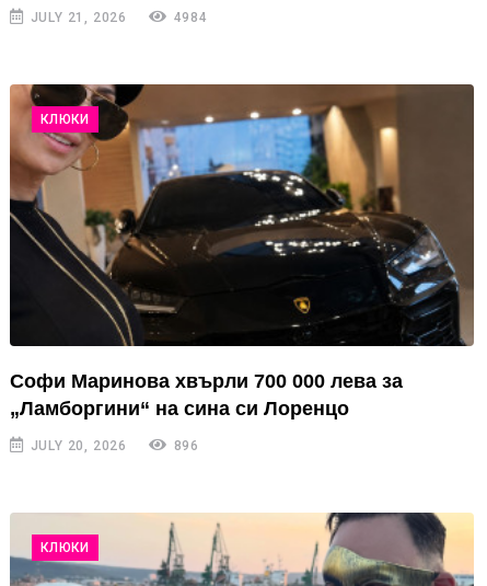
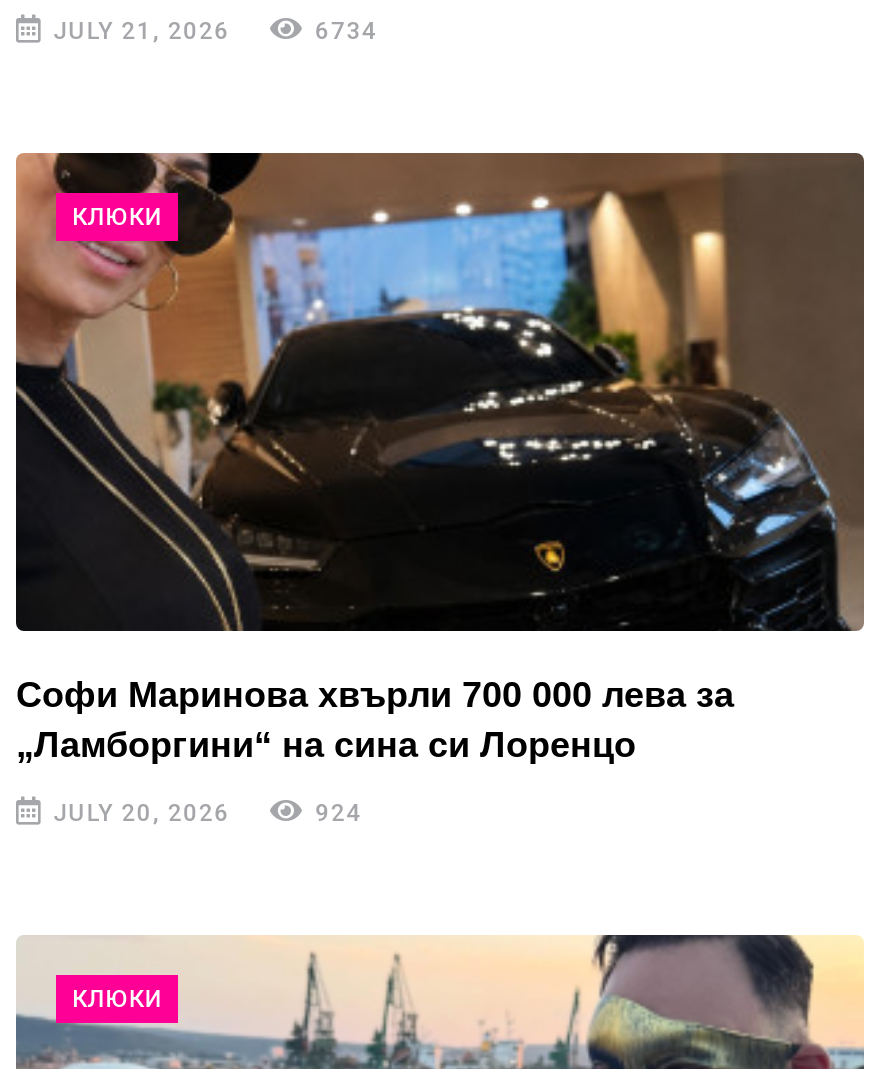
- 4984
+ 6734

- 896
+ 924
